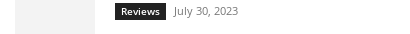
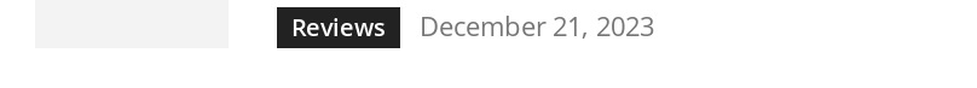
- Reviews July 30, 2023
+ Reviews December 21, 2023
